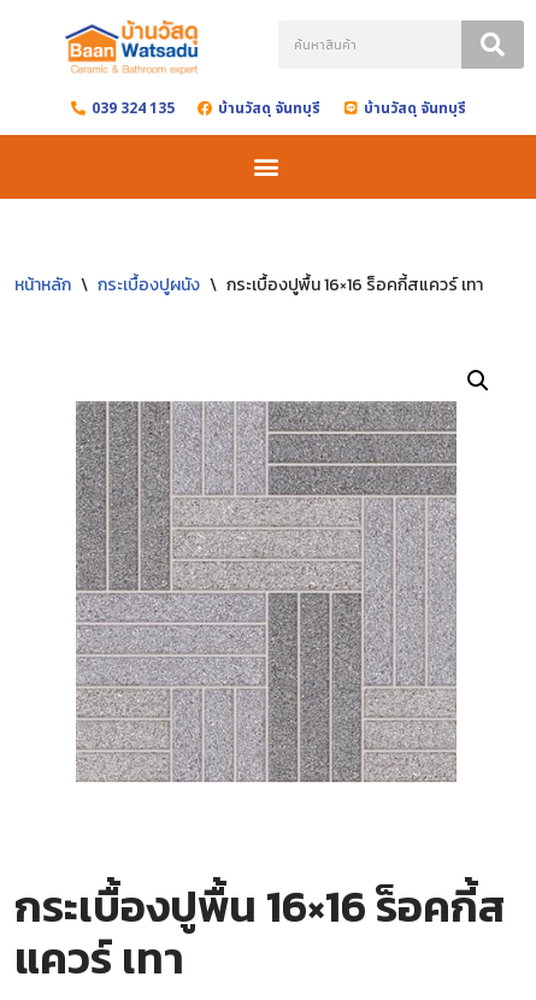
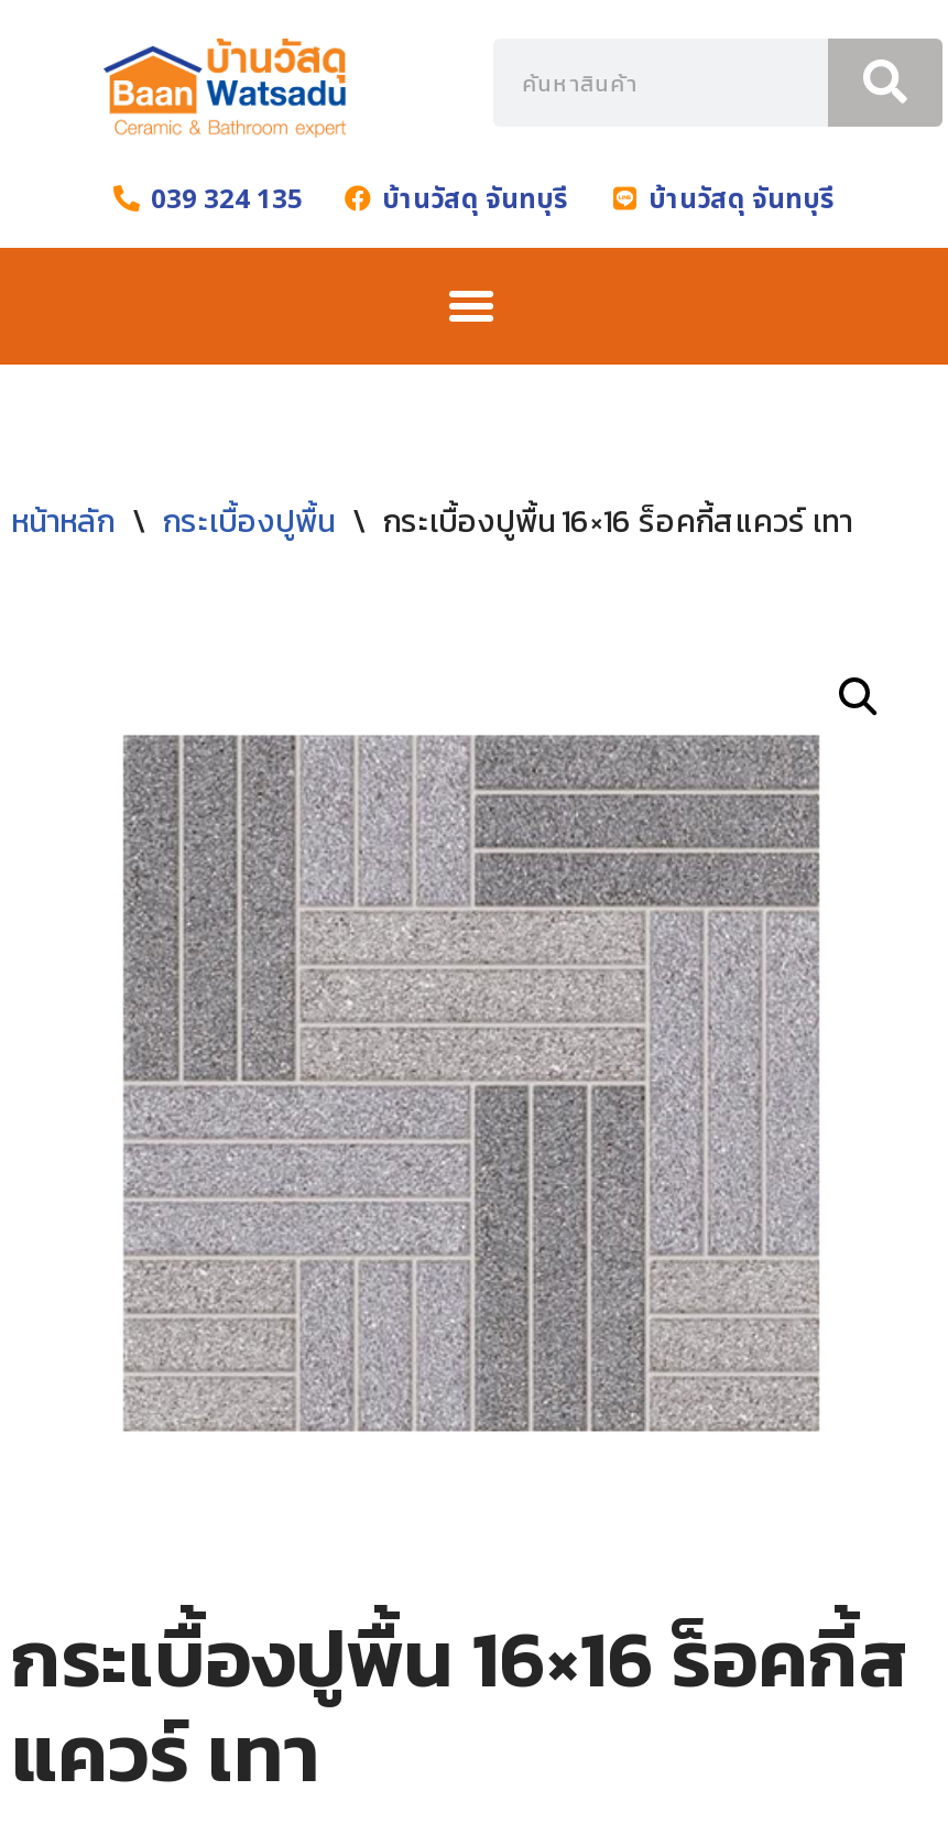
- หน้าหลัก \ กระเบื้องปูผนัง \ กระเบื้องปูพื้น 16×16 ร็อคกี้สแควร์ เทา
+ หน้าหลัก \ กระเบื้องปูพื้น \ กระเบื้องปูพื้น 16×16 ร็อคกี้สแควร์ เทา
